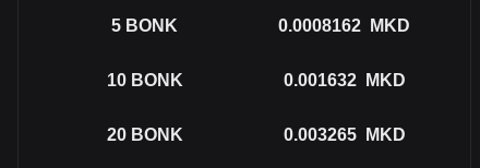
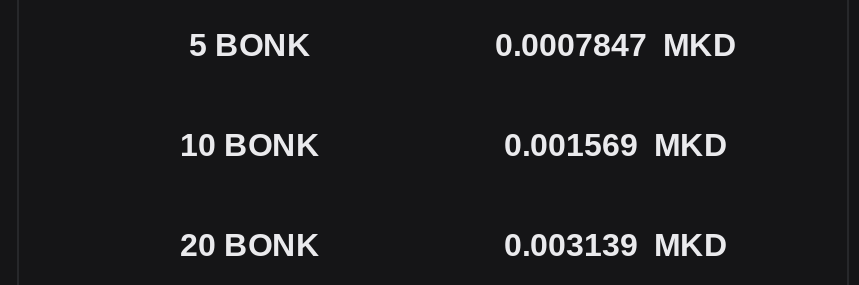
- 0.0008162 MKD
+ 0.0007847 MKD

- 0.001632 MKD
+ 0.001569 MKD

- 0.003265 MKD
+ 0.003139 MKD
